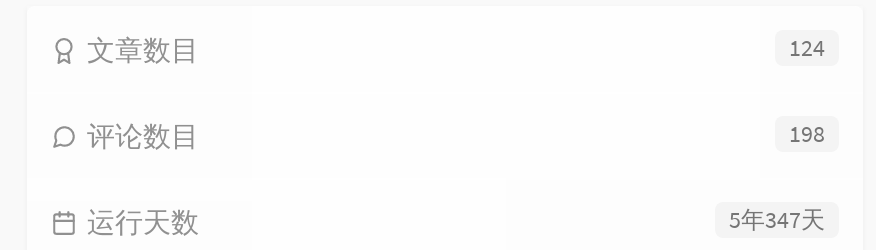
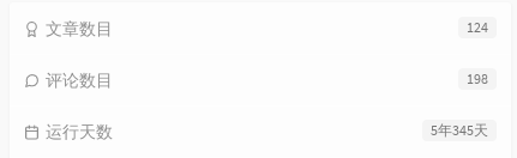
- 5年347天
+ 5年345天
